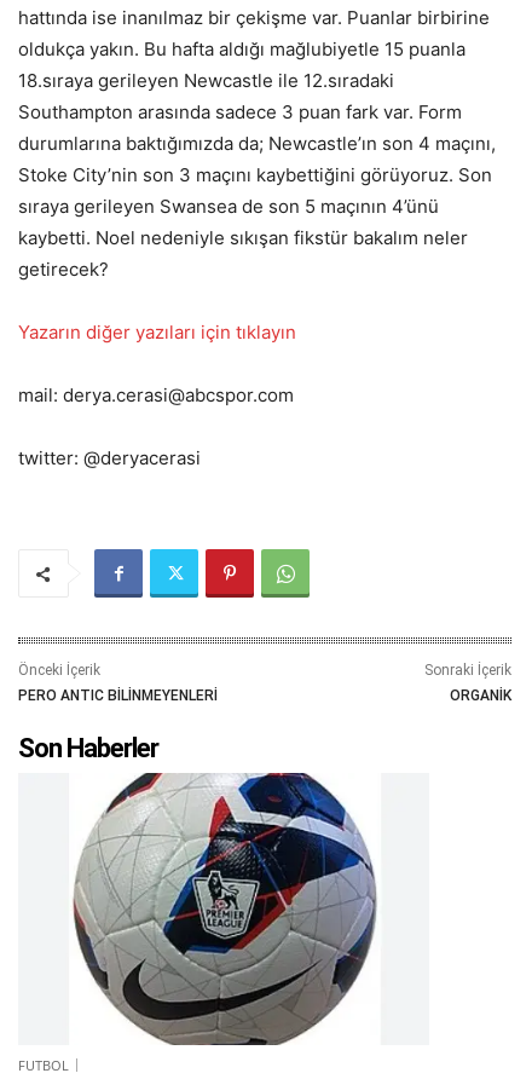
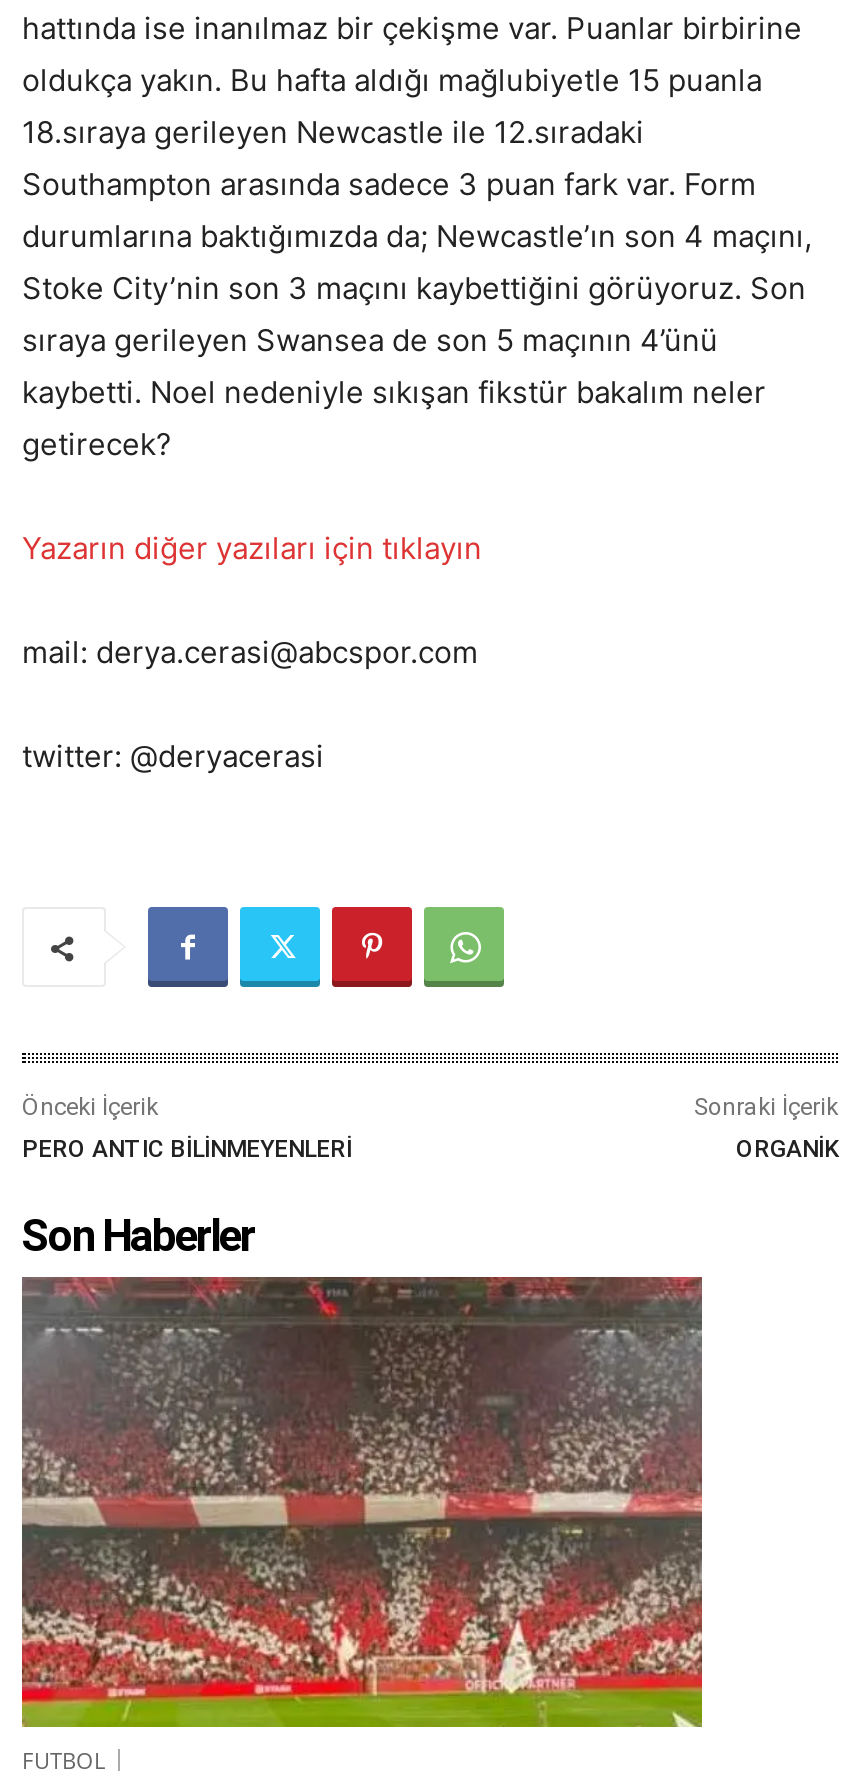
- [image]
+ [image]
